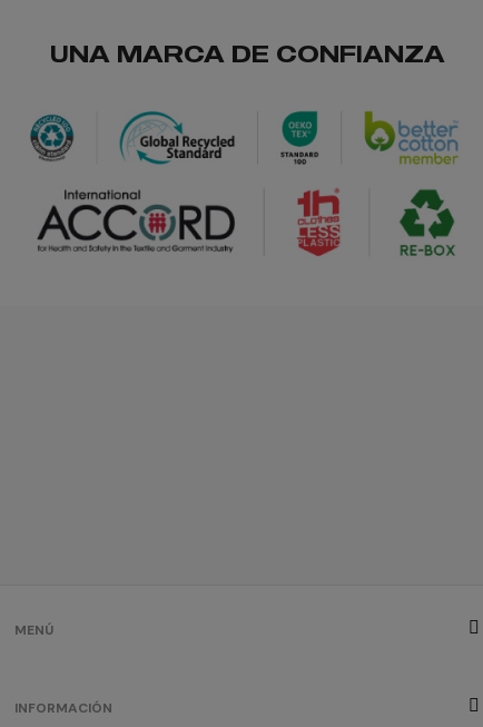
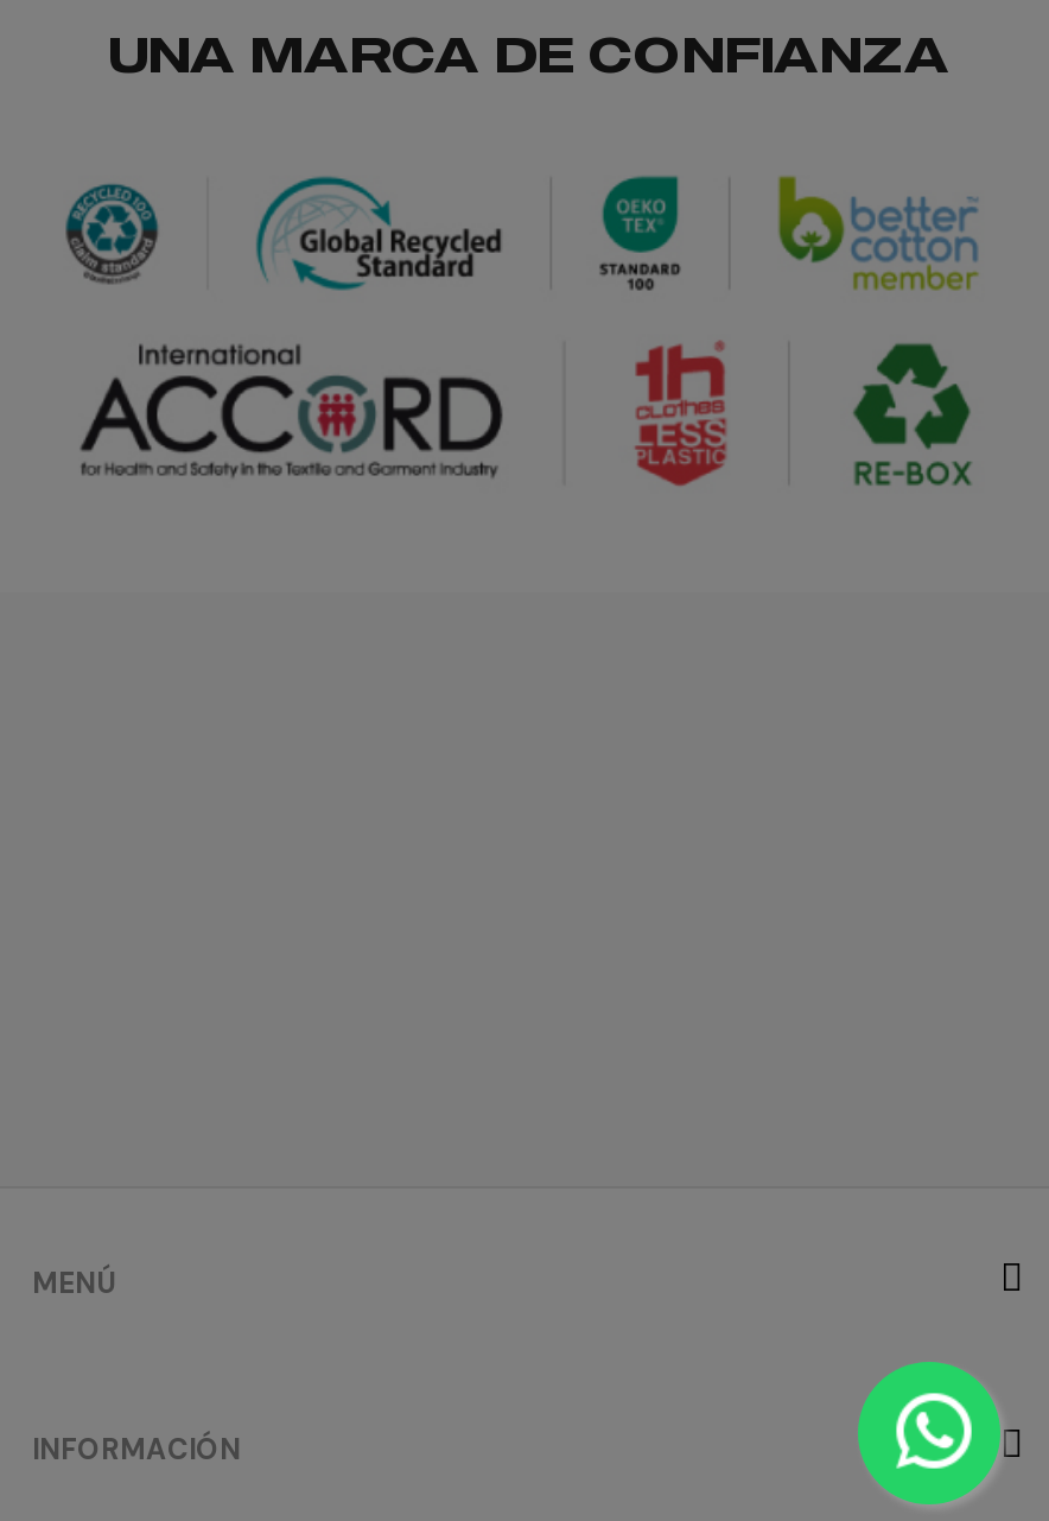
+ [image]
